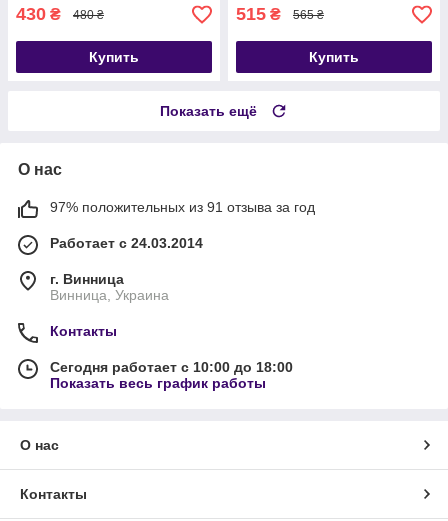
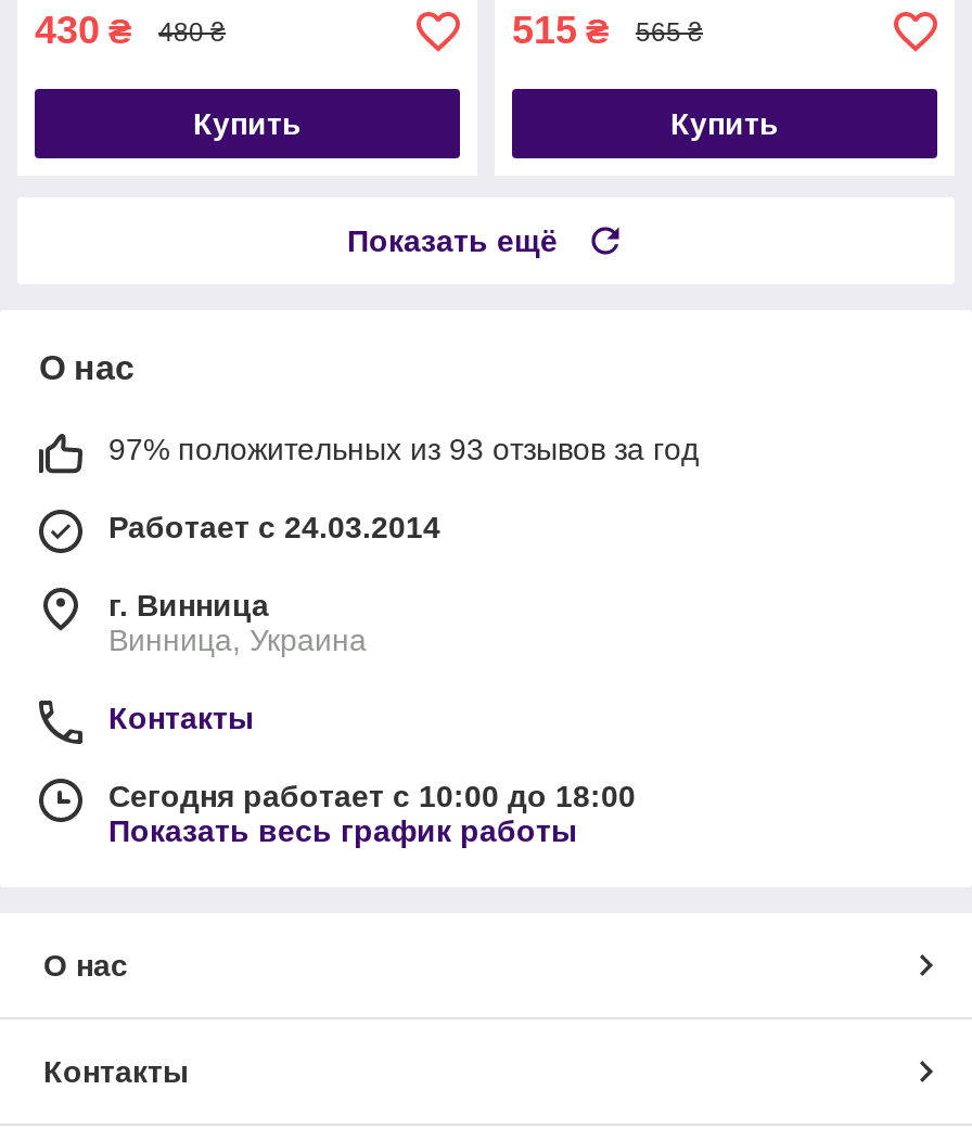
- 97% положительных из 91 отзыва за год
+ 97% положительных из 93 отзывов за год
